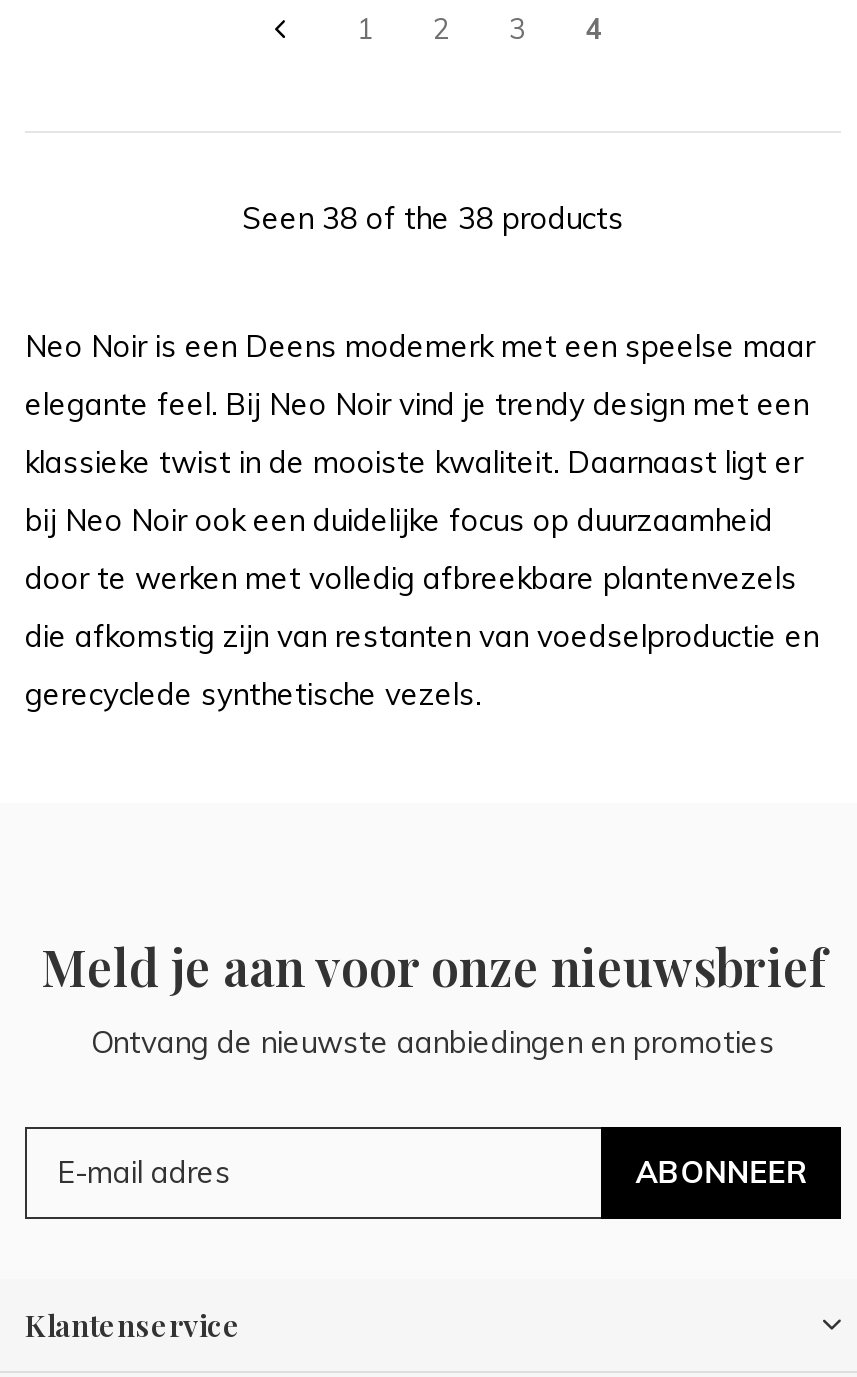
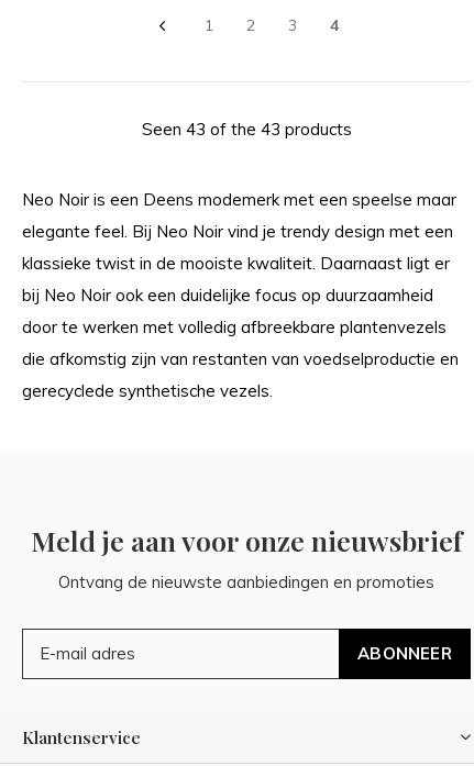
- Seen 38 of the 38 products
+ Seen 43 of the 43 products
